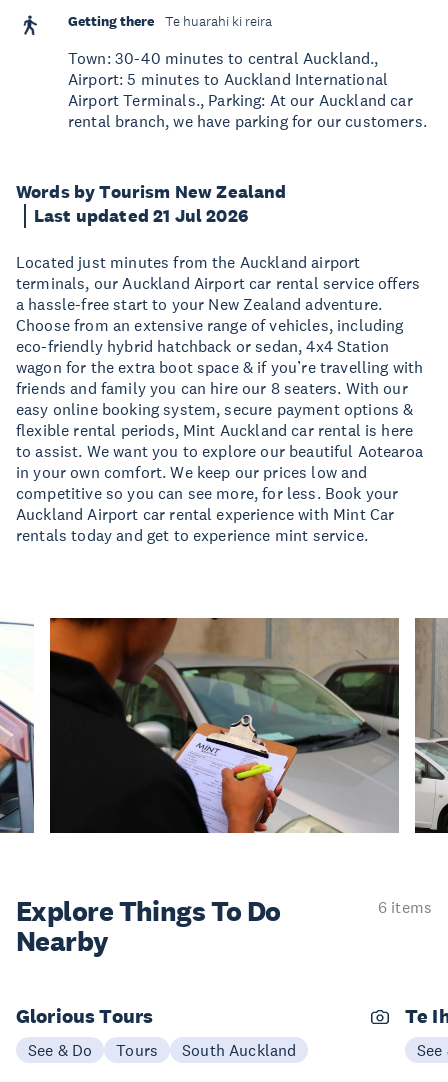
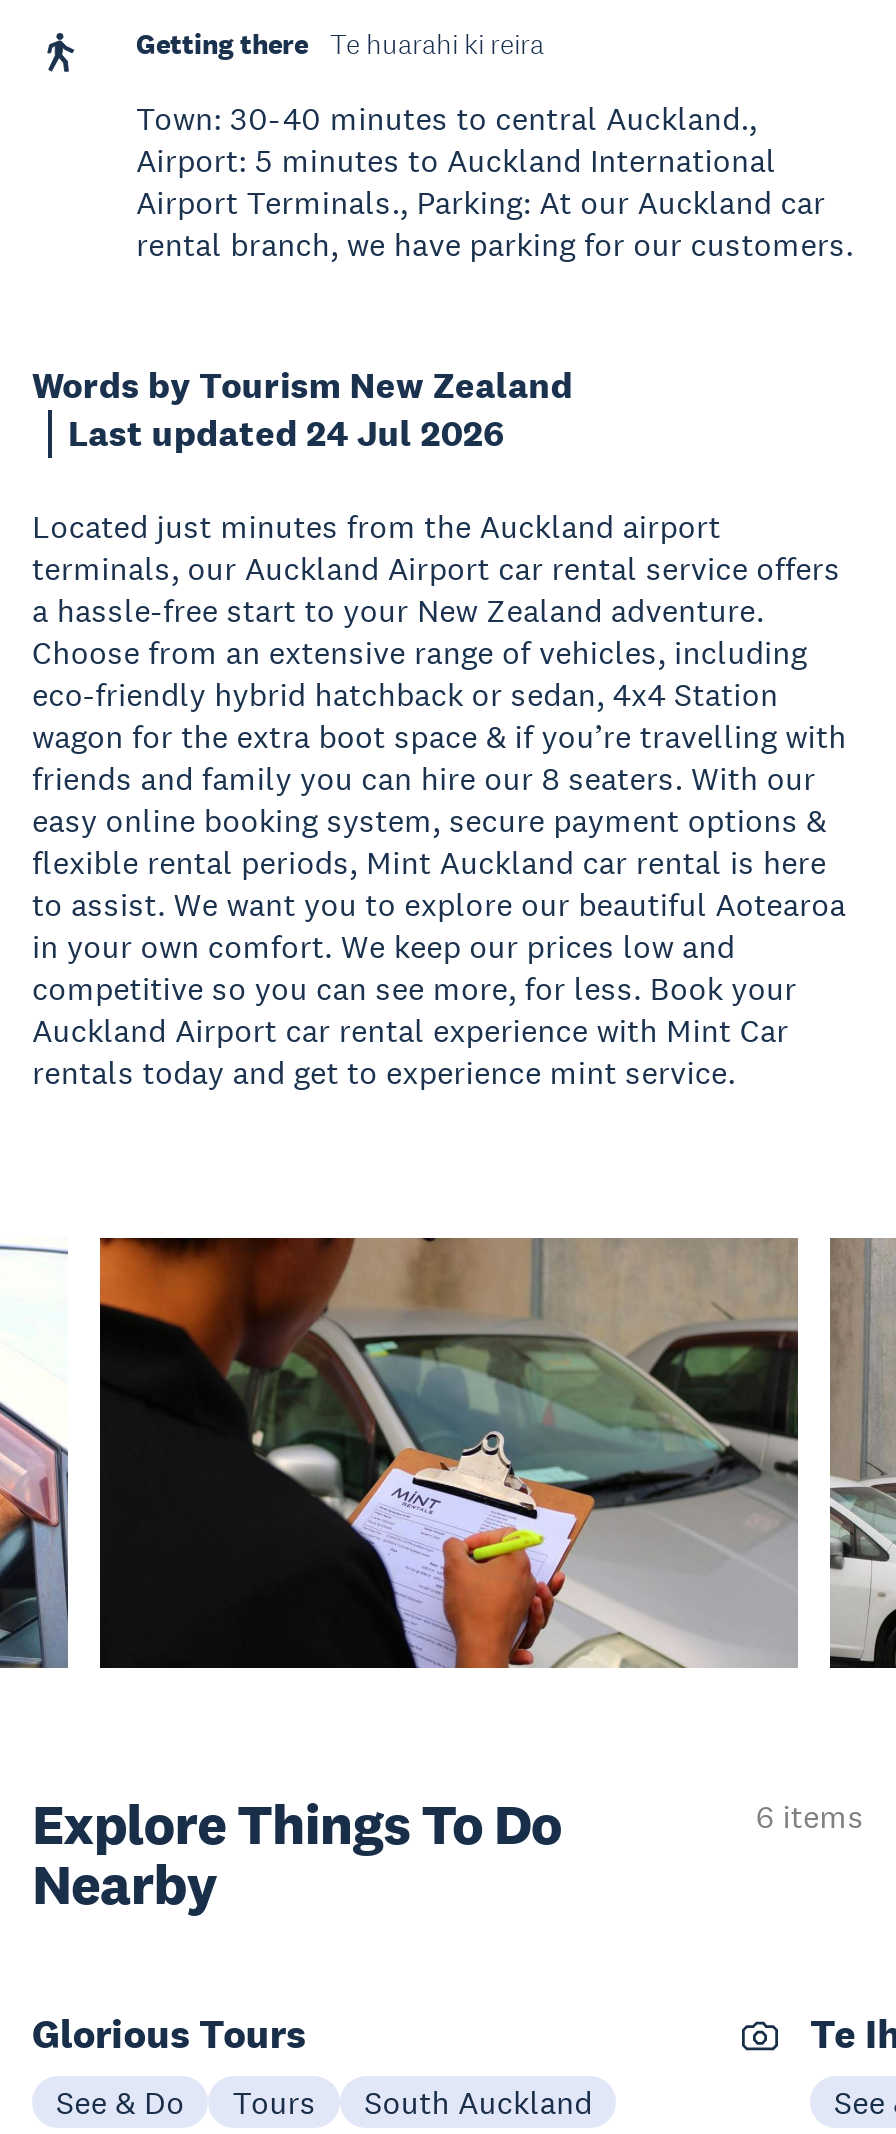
- Last updated 21 Jul 2026
+ Last updated 24 Jul 2026
